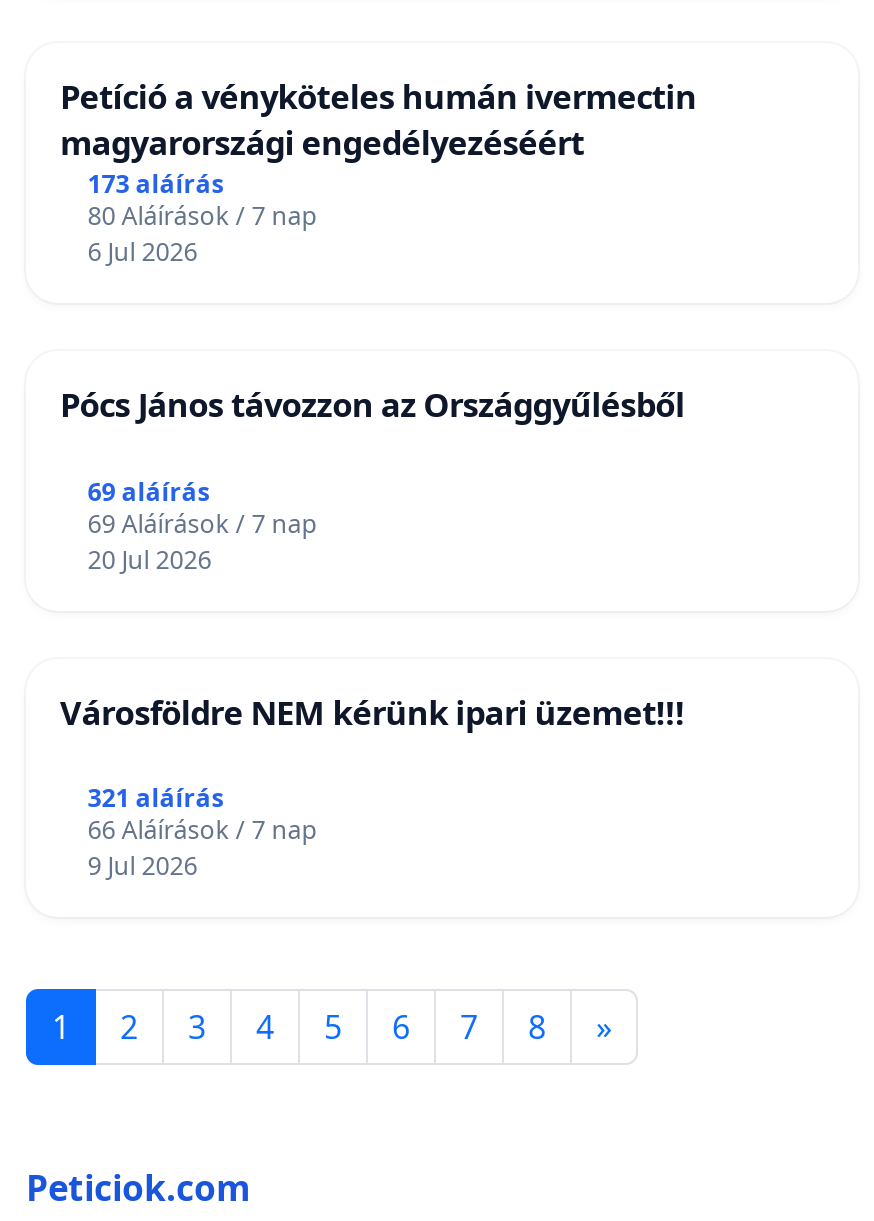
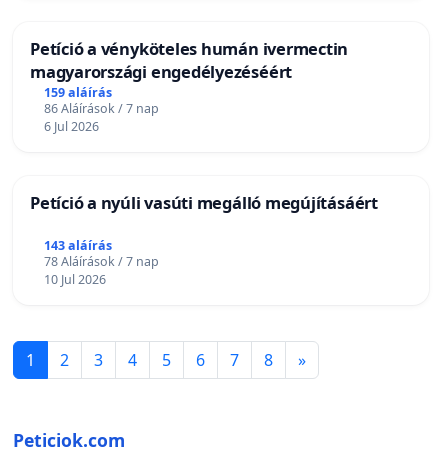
- 173 aláírás
+ 159 aláírás

- 80 Aláírások / 7 nap
+ 86 Aláírások / 7 nap

- Pócs János távozzon az Országgyűlésből
- 69 aláírás
- 69 Aláírások / 7 nap
- 20 Jul 2026
- Városföldre NEM kérünk ipari üzemet!!!
- 321 aláírás
- 66 Aláírások / 7 nap
- 9 Jul 2026
+ Petíció a nyúli vasúti megálló megújításáért
+ 143 aláírás
+ 78 Aláírások / 7 nap
+ 10 Jul 2026
